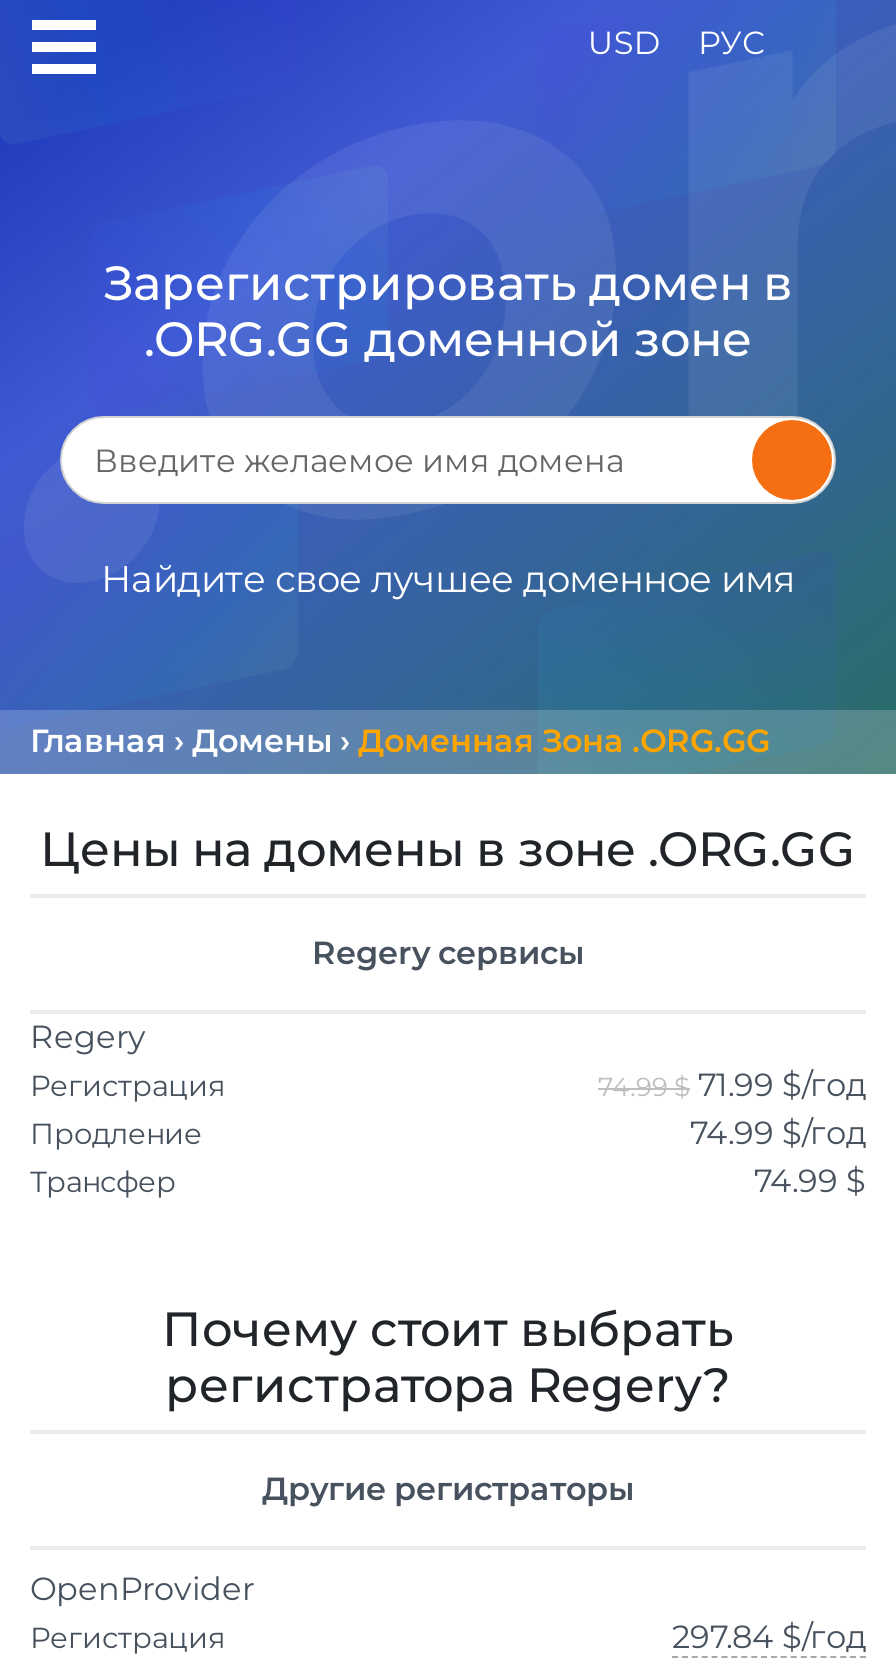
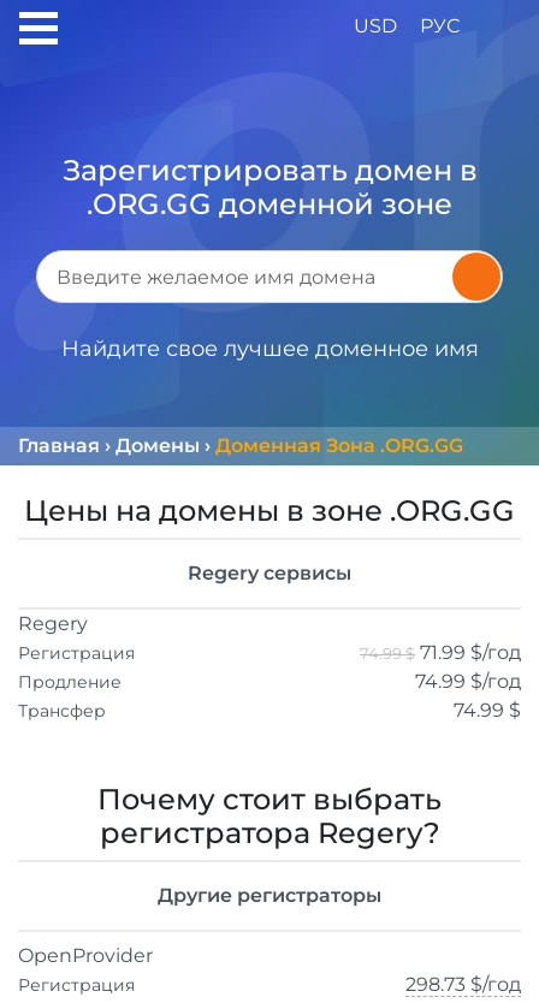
- 297.84 $/год
+ 298.73 $/год
